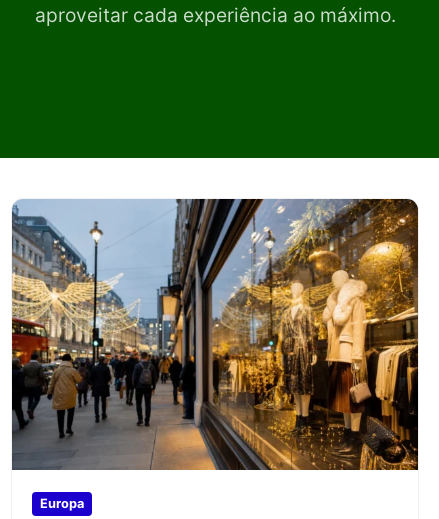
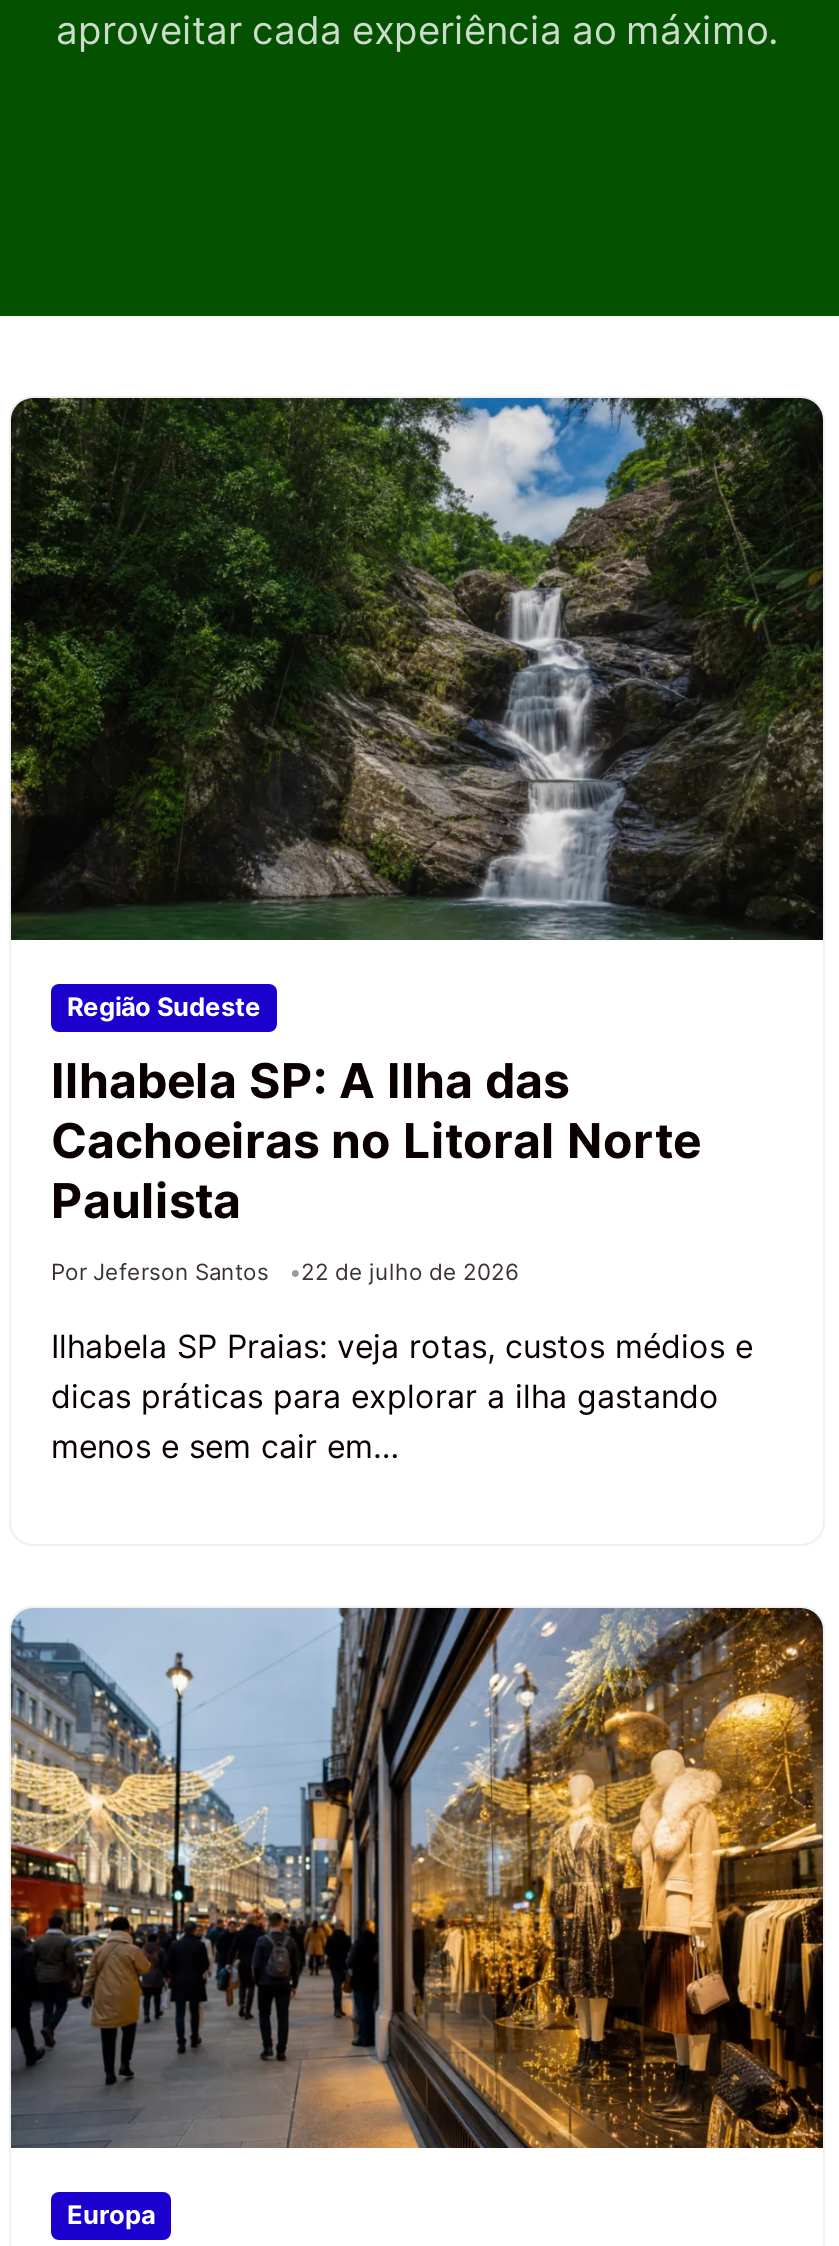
+ [image]
+ Região Sudeste
+ Ilhabela SP: A Ilha das
+ Cachoeiras no Litoral Norte
+ Paulista
+ Por Jeferson Santos
+ 22 de julho de 2026
+ Ilhabela SP Praias: veja rotas, custos médios e
+ dicas práticas para explorar a ilha gastando
+ menos e sem cair em…
